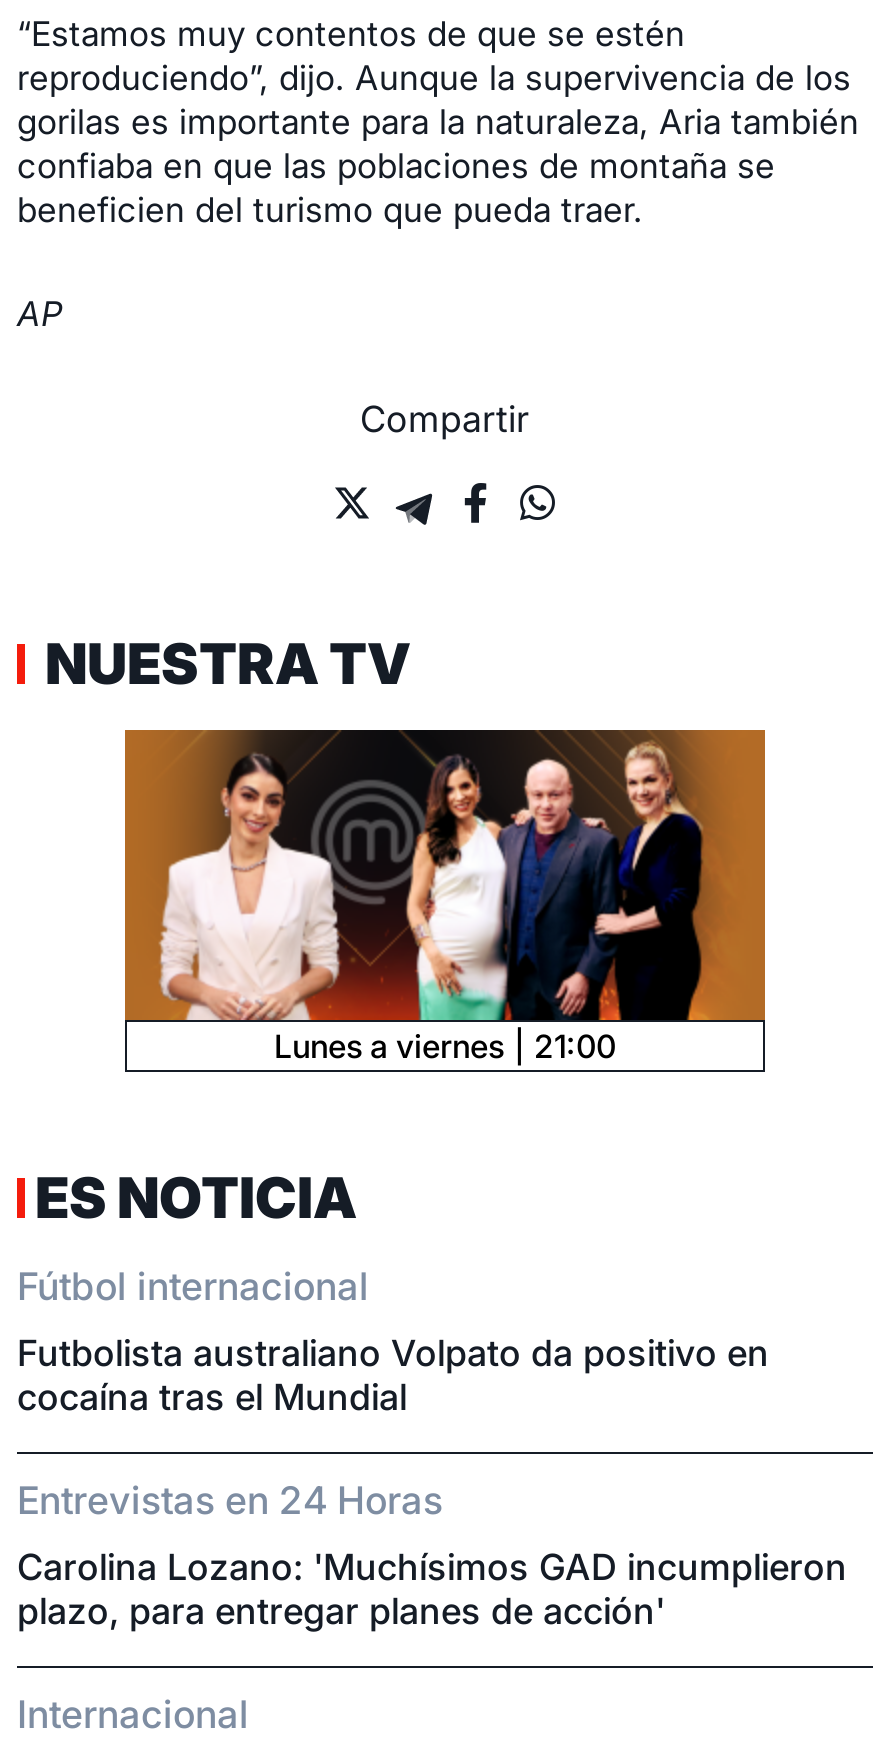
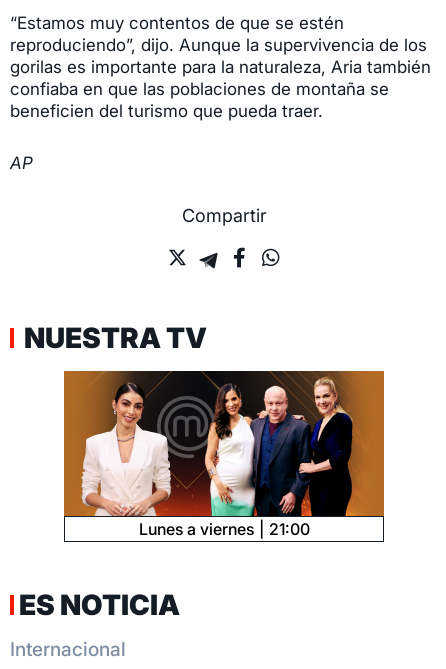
- Fútbol internacional
- Futbolista australiano Volpato da positivo en
- cocaína tras el Mundial
- Entrevistas en 24 Horas
- Carolina Lozano: 'Muchísimos GAD incumplieron
- plazo, para entregar planes de acción'
